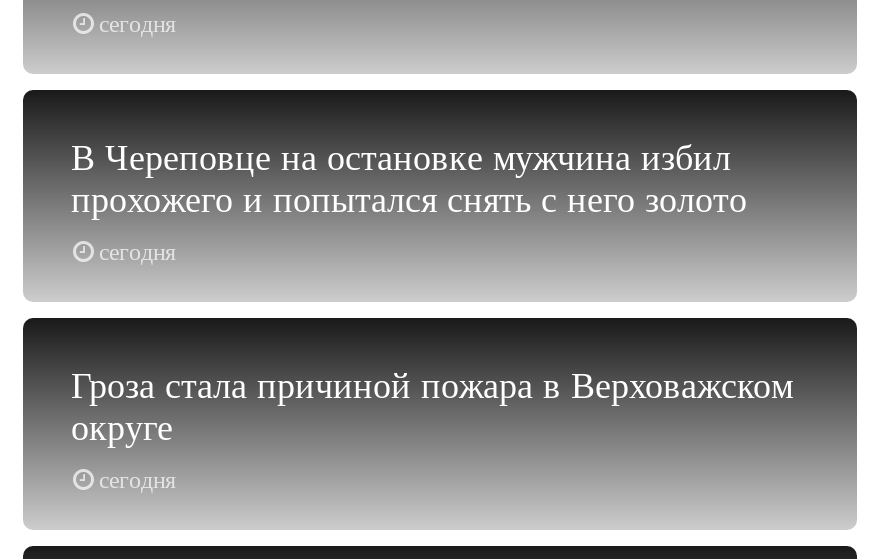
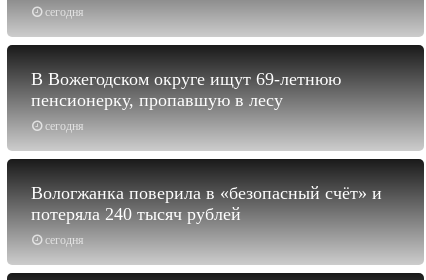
- В Череповце на остановке мужчина избил
- прохожего и попытался снять с него золото
+ В Вожегодском округе ищут 69-летнюю
+ пенсионерку, пропавшую в лесу

- Гроза стала причиной пожара в Верховажском
- округе
+ Вологжанка поверила в «безопасный счёт» и
+ потеряла 240 тысяч рублей
